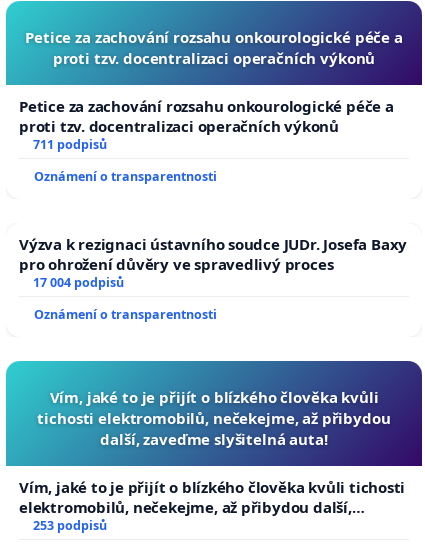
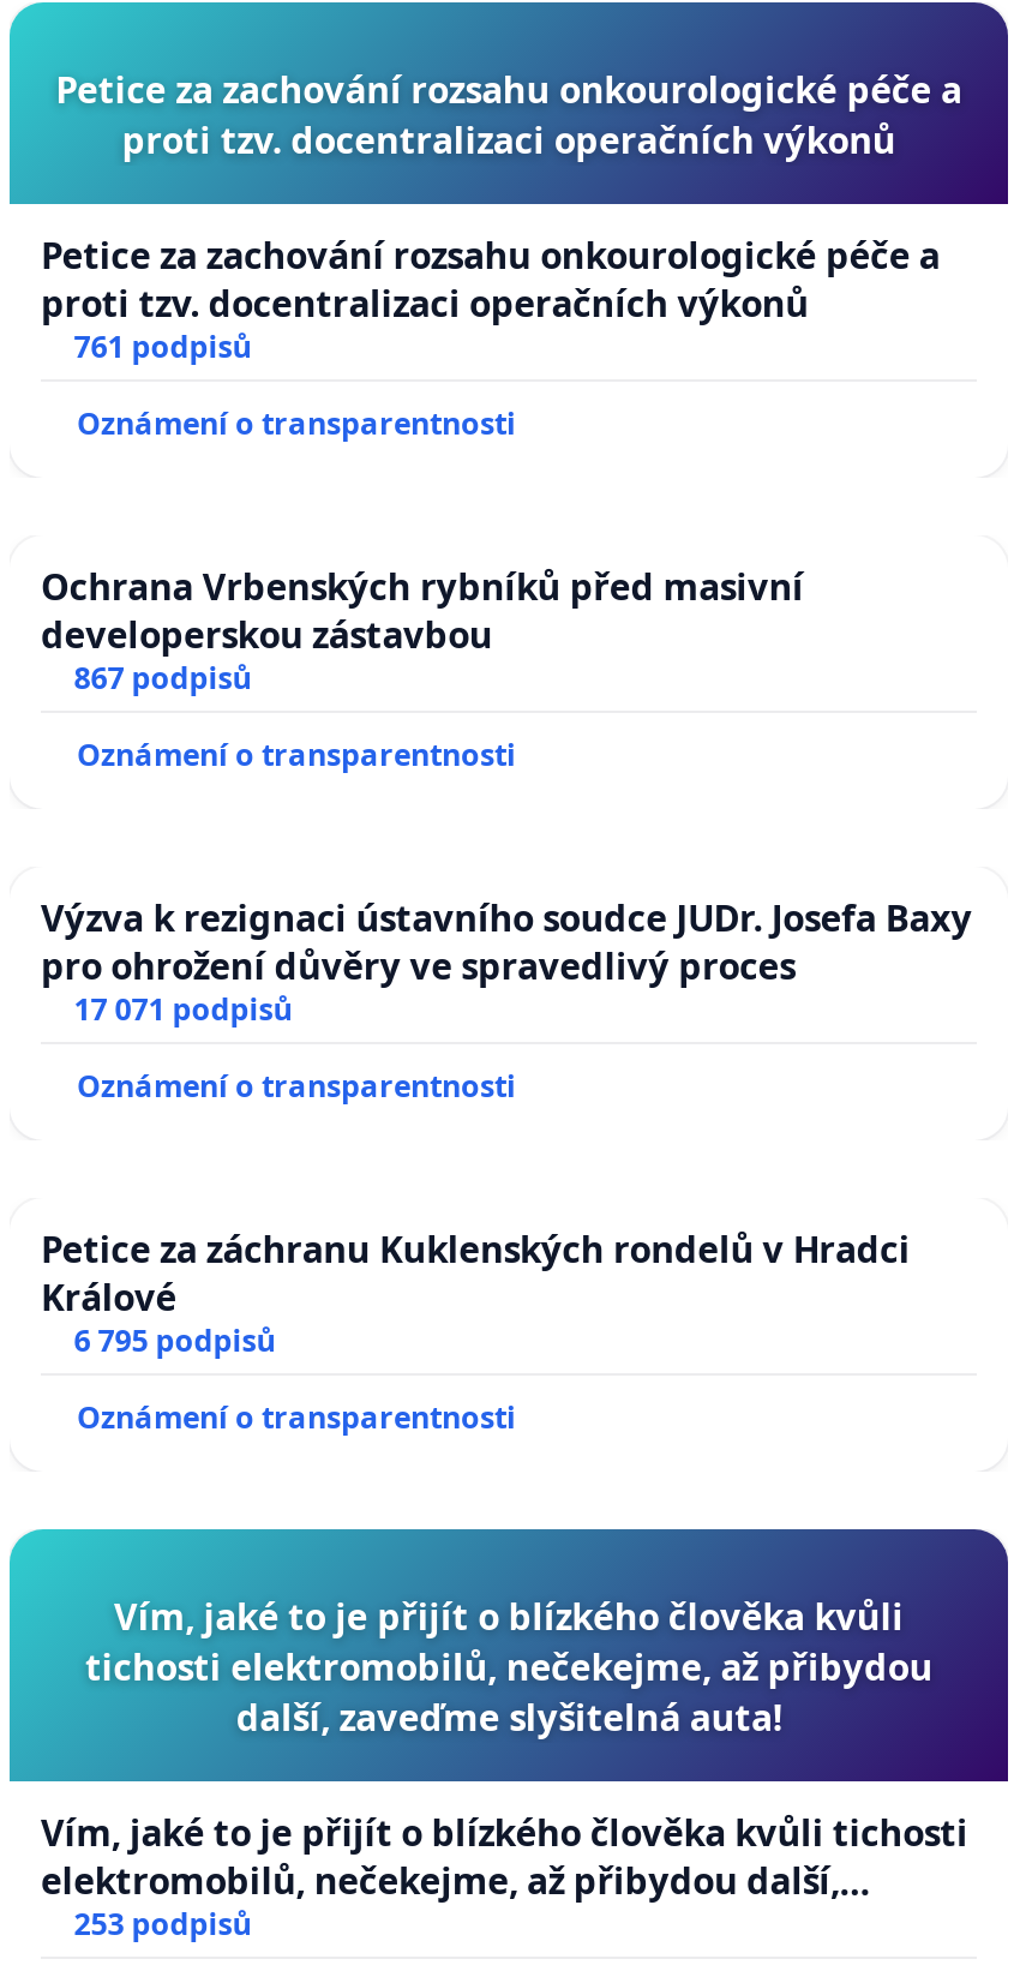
- 711 podpisů
+ 761 podpisů
+ Oznámení o transparentnosti
+ Ochrana Vrbenských rybníků před masivní
+ developerskou zástavbou
+ 867 podpisů

- 17 004 podpisů
+ 17 071 podpisů
+ Oznámení o transparentnosti
+ Petice za záchranu Kuklenských rondelů v Hradci
+ Králové
+ 6 795 podpisů
